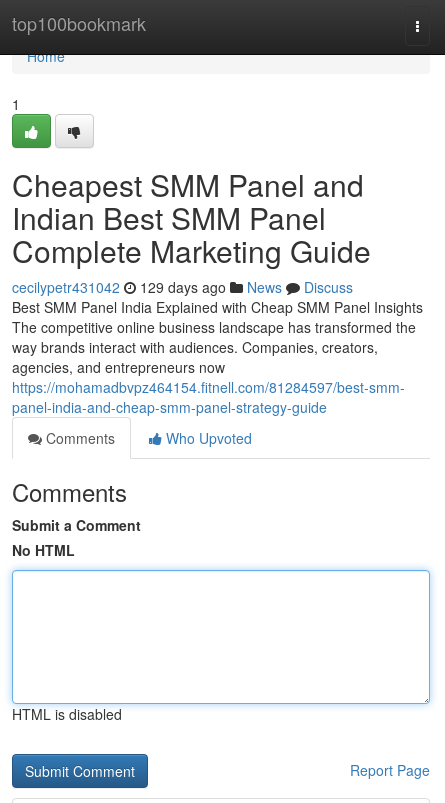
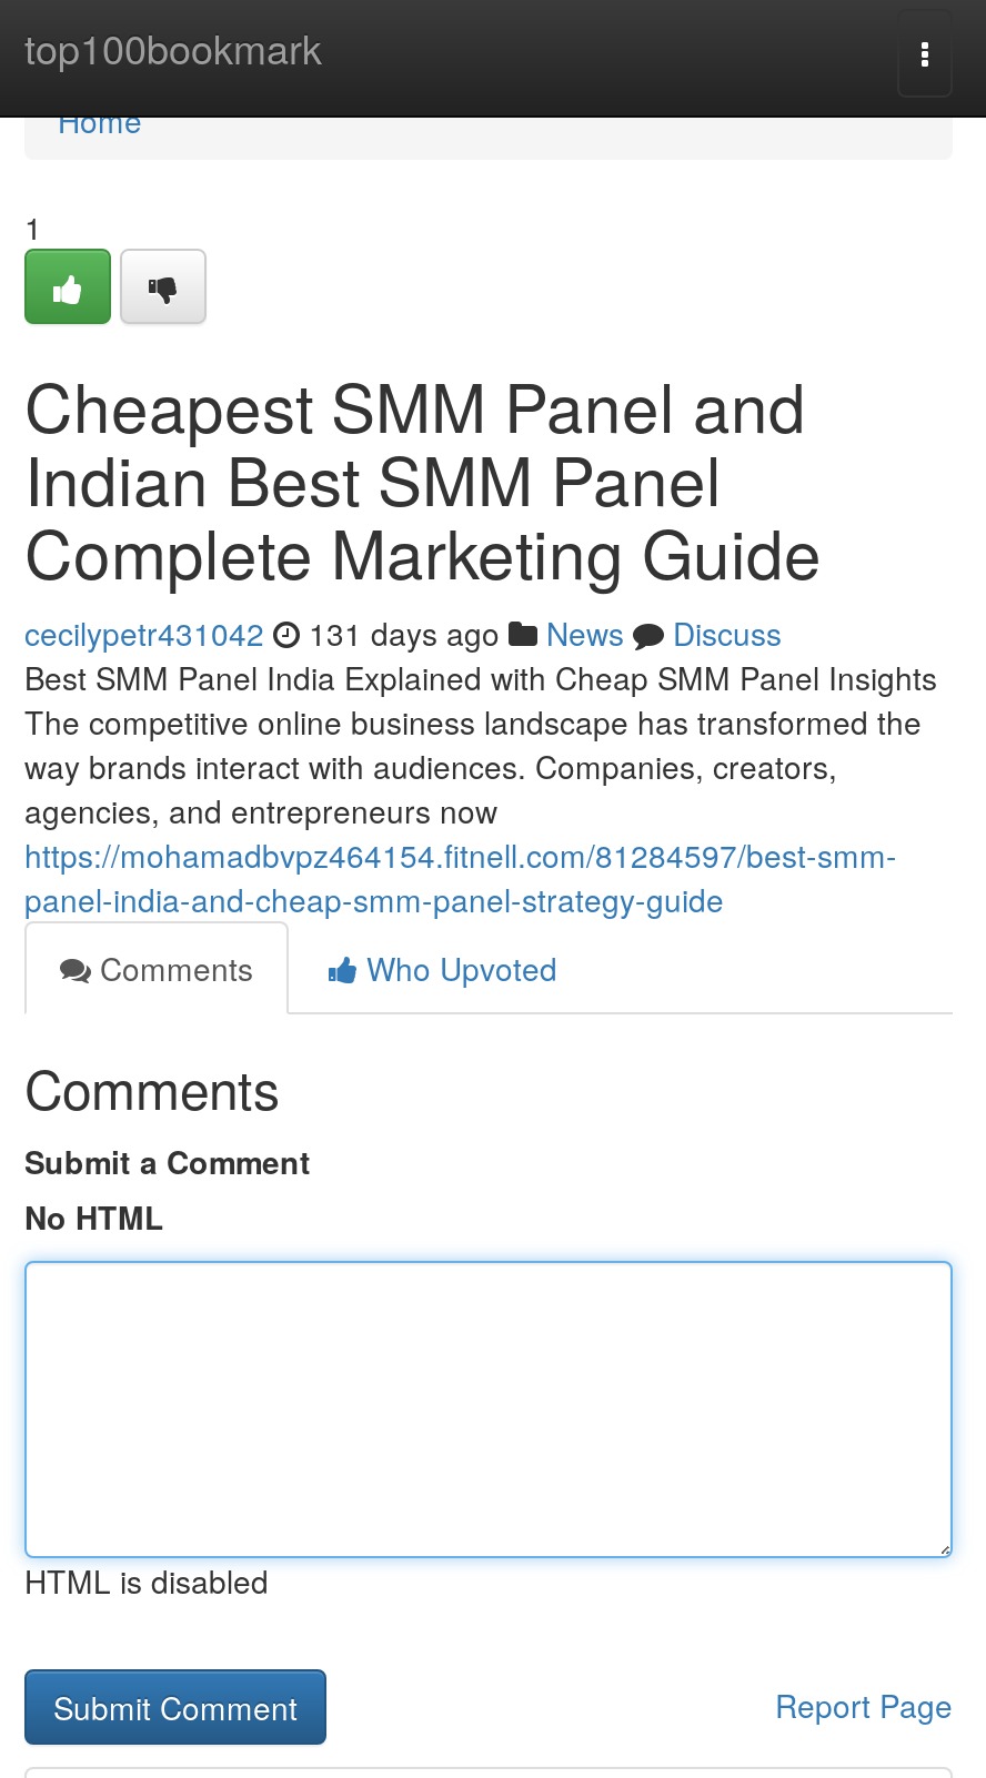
- cecilypetr431042 129 days ago News Discuss
+ cecilypetr431042 131 days ago News Discuss
